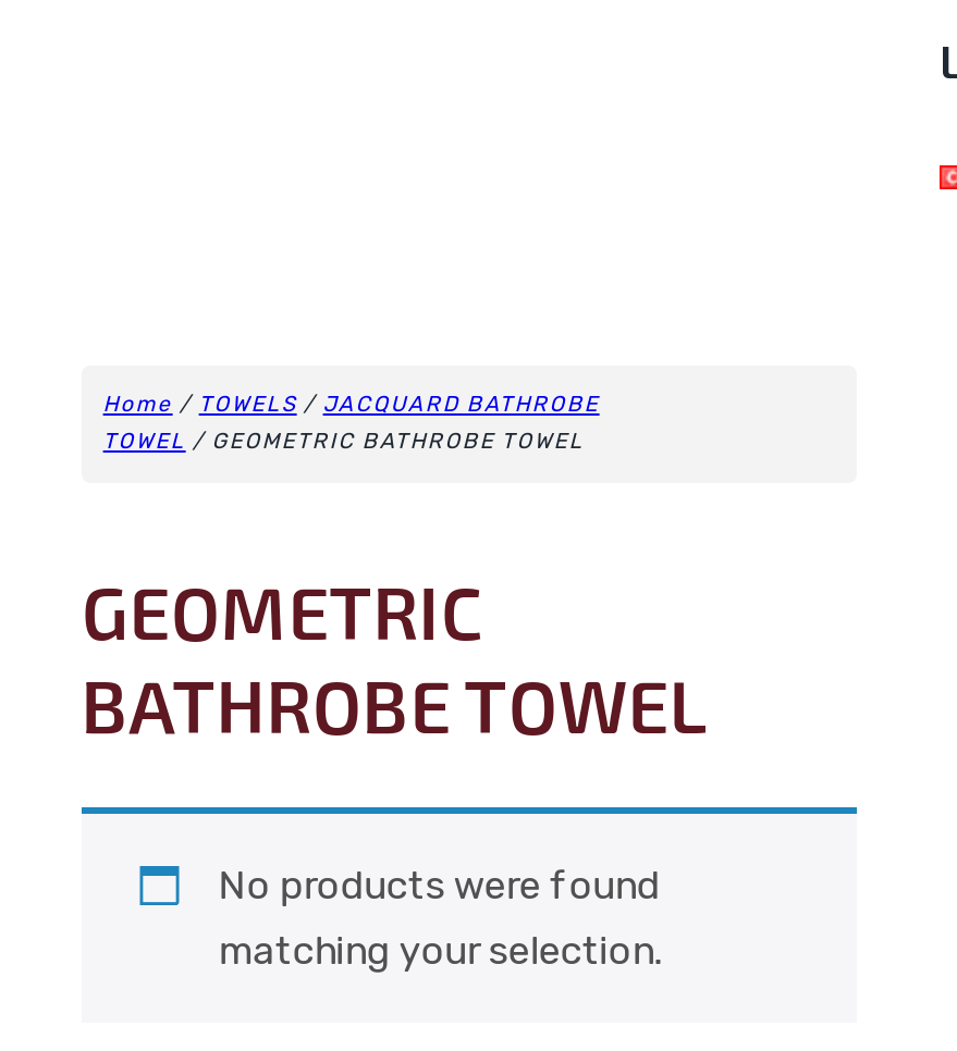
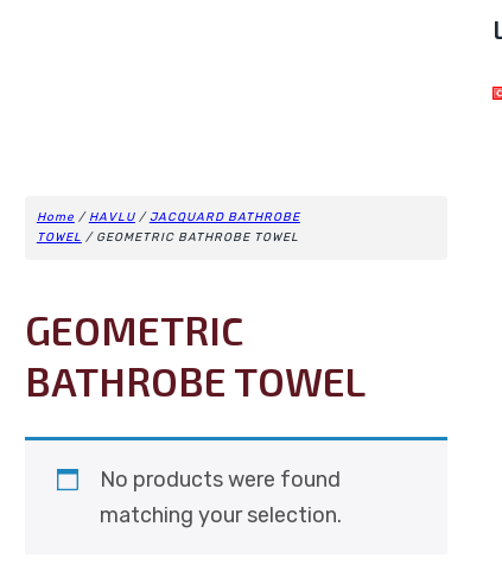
- Home / TOWELS / JACQUARD BATHROBE
+ Home / HAVLU / JACQUARD BATHROBE
